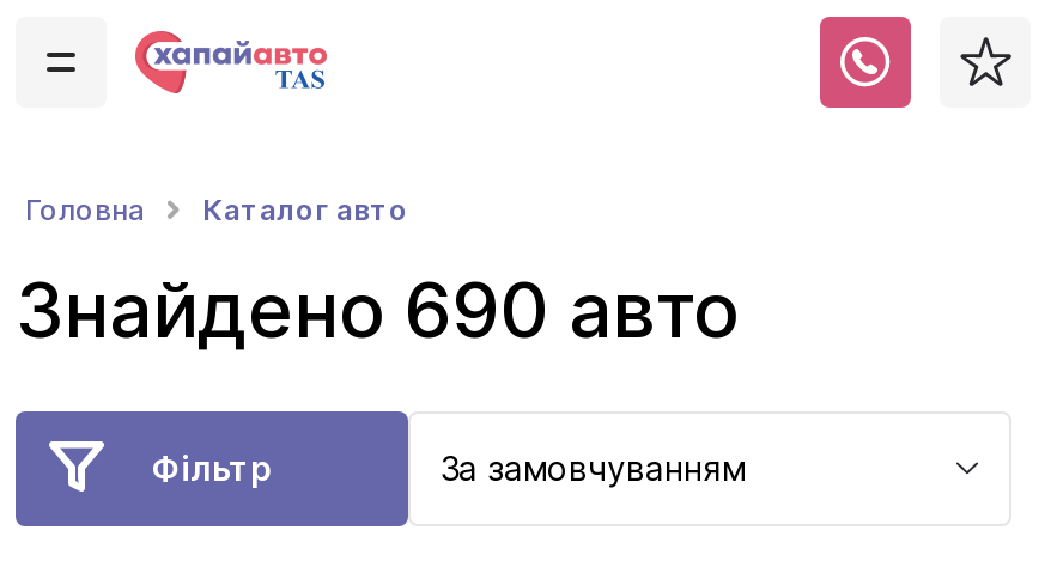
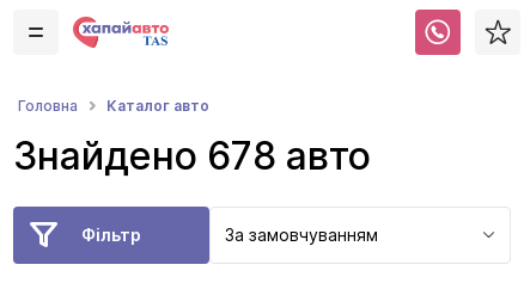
- Знайдено 690 авто
+ Знайдено 678 авто
